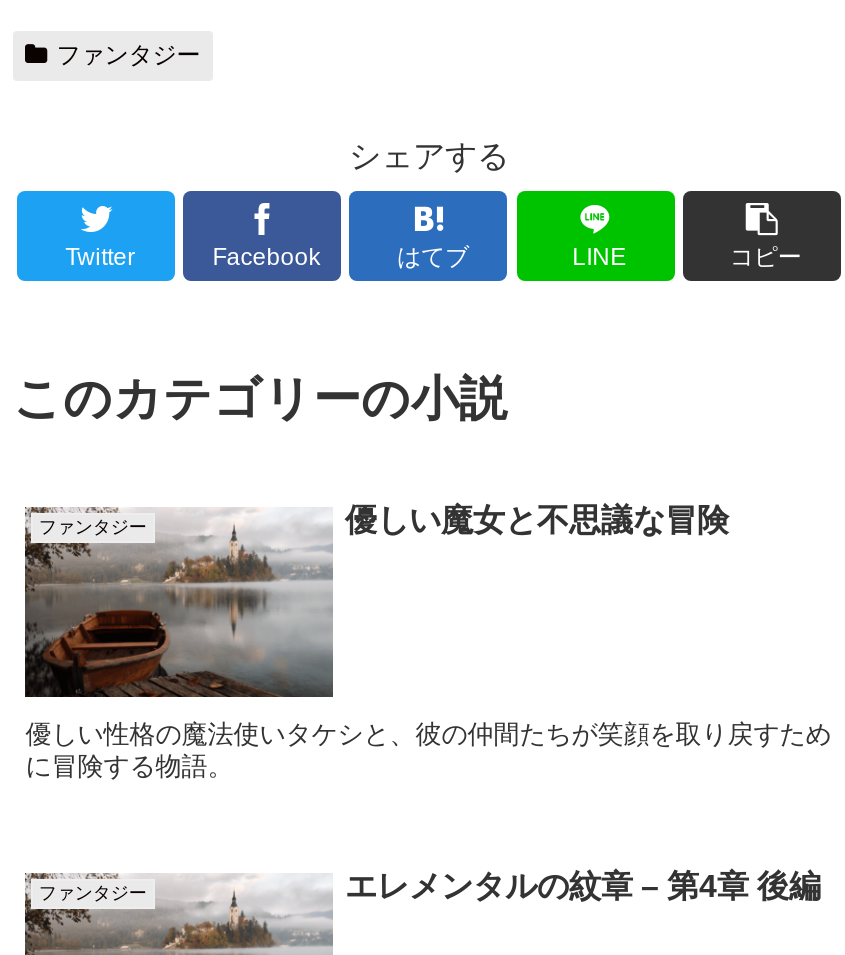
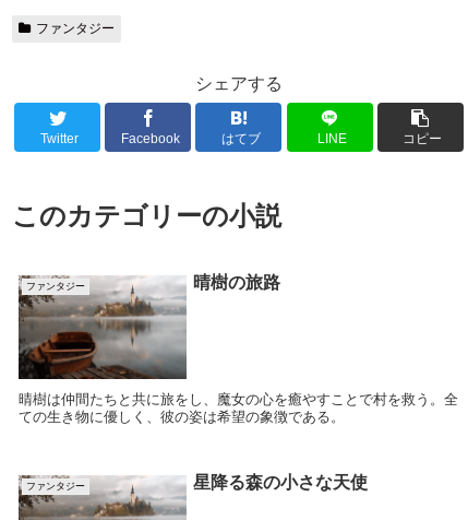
- 優しい魔女と不思議な冒険
+ 晴樹の旅路

- 優しい性格の魔法使いタケシと、彼の仲間たちが笑顔を取り戻すため
- に冒険する物語。
+ 晴樹は仲間たちと共に旅をし、魔女の心を癒やすことで村を救う。全
+ ての生き物に優しく、彼の姿は希望の象徴である。

- エレメンタルの紋章 – 第4章 後編
+ 星降る森の小さな天使
